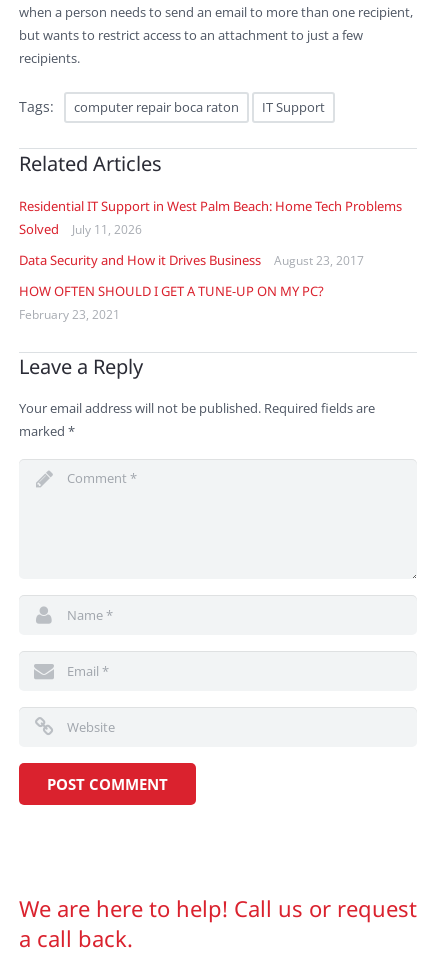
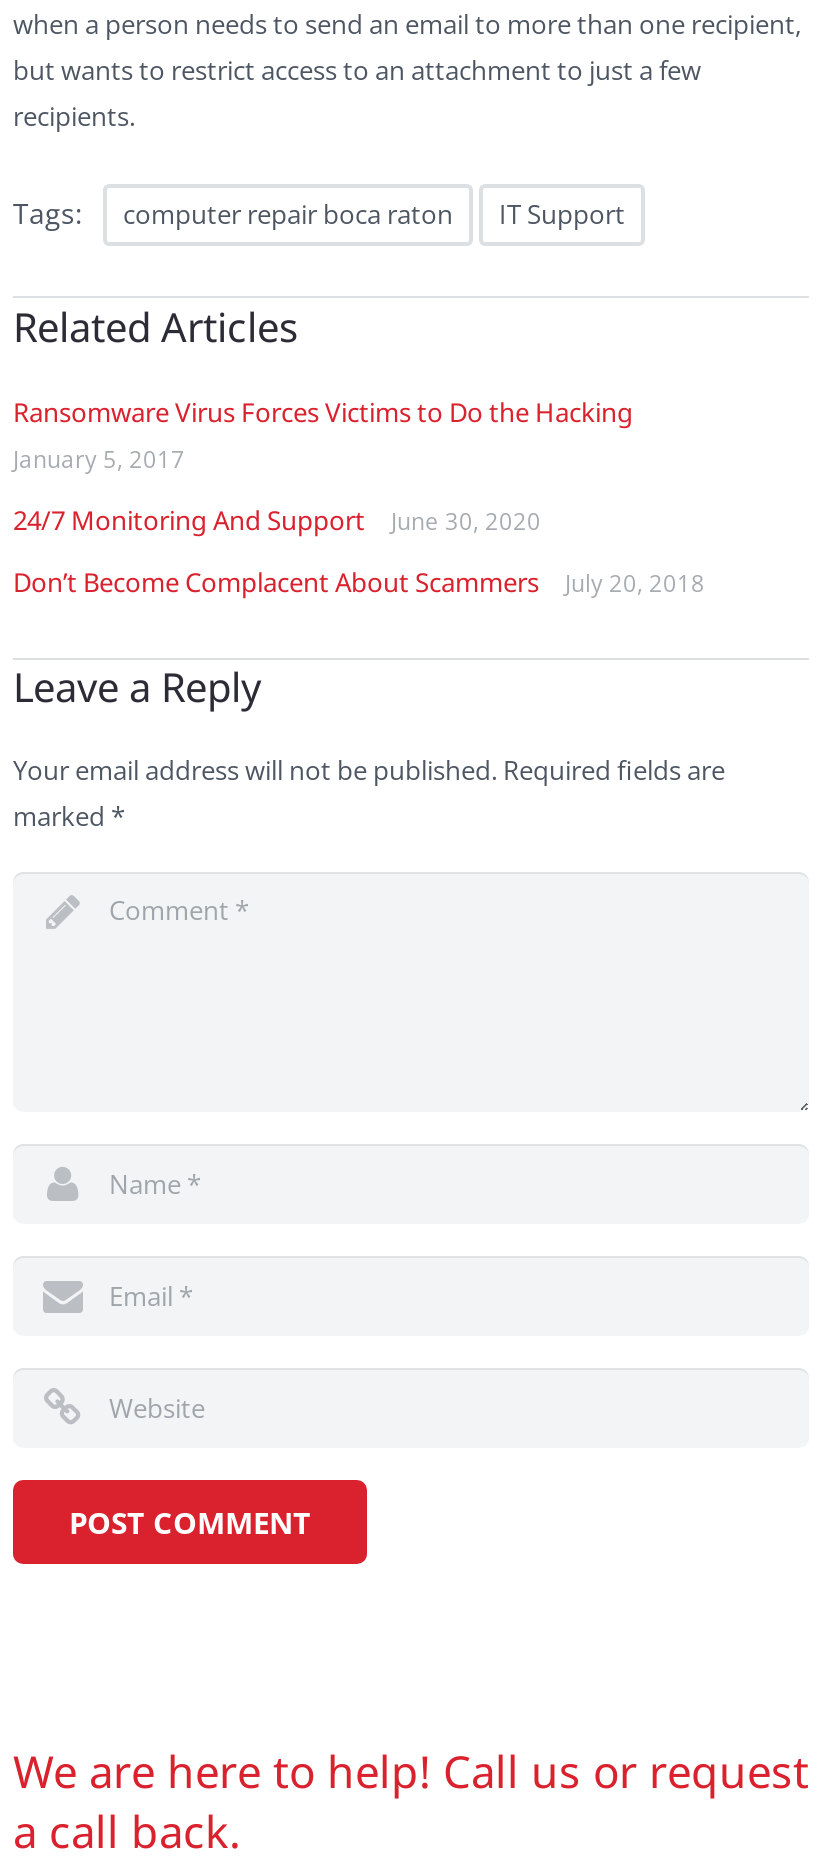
- Residential IT Support in West Palm Beach: Home Tech Problems
- Solved
- July 11, 2026
+ Ransomware Virus Forces Victims to Do the Hacking
+ January 5, 2017

- Data Security and How it Drives Business
- August 23, 2017
+ 24/7 Monitoring And Support
+ June 30, 2020

- HOW OFTEN SHOULD I GET A TUNE-UP ON MY PC?
- February 23, 2021
+ Don’t Become Complacent About Scammers
+ July 20, 2018
